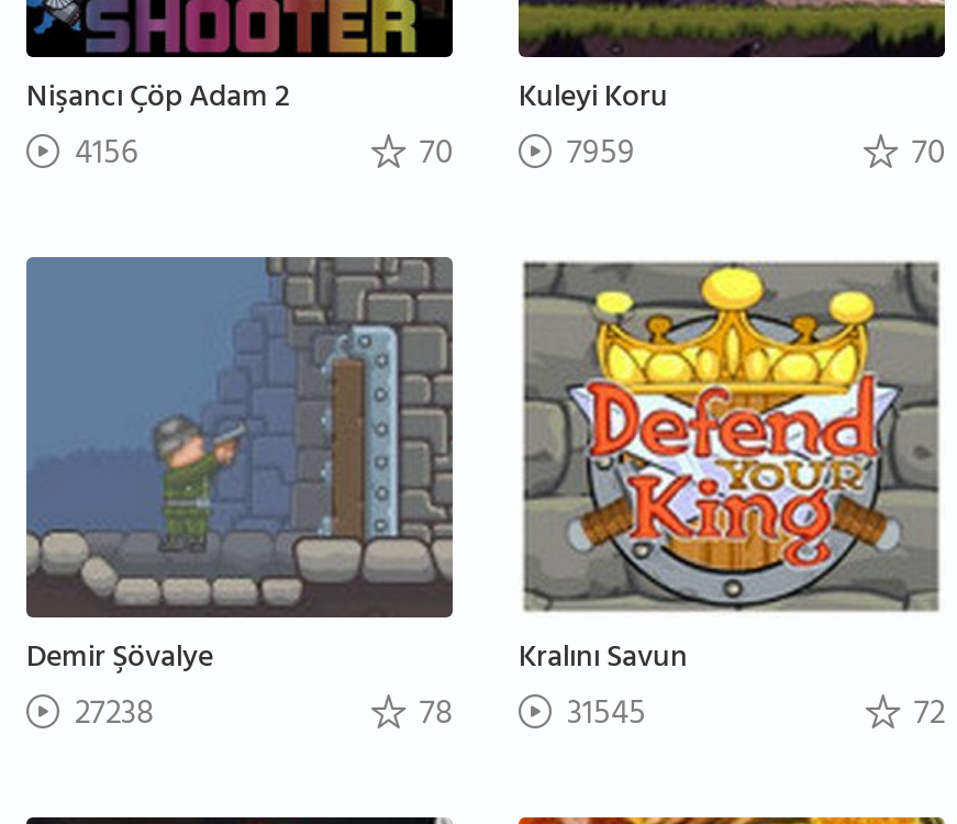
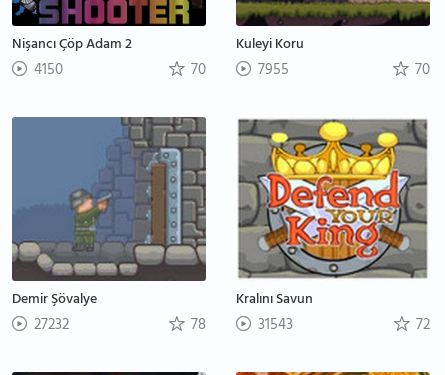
- 4156
+ 4150

- 70 7959
+ 70 7955

- 27238
+ 27232

- 78 31545
+ 78 31543
